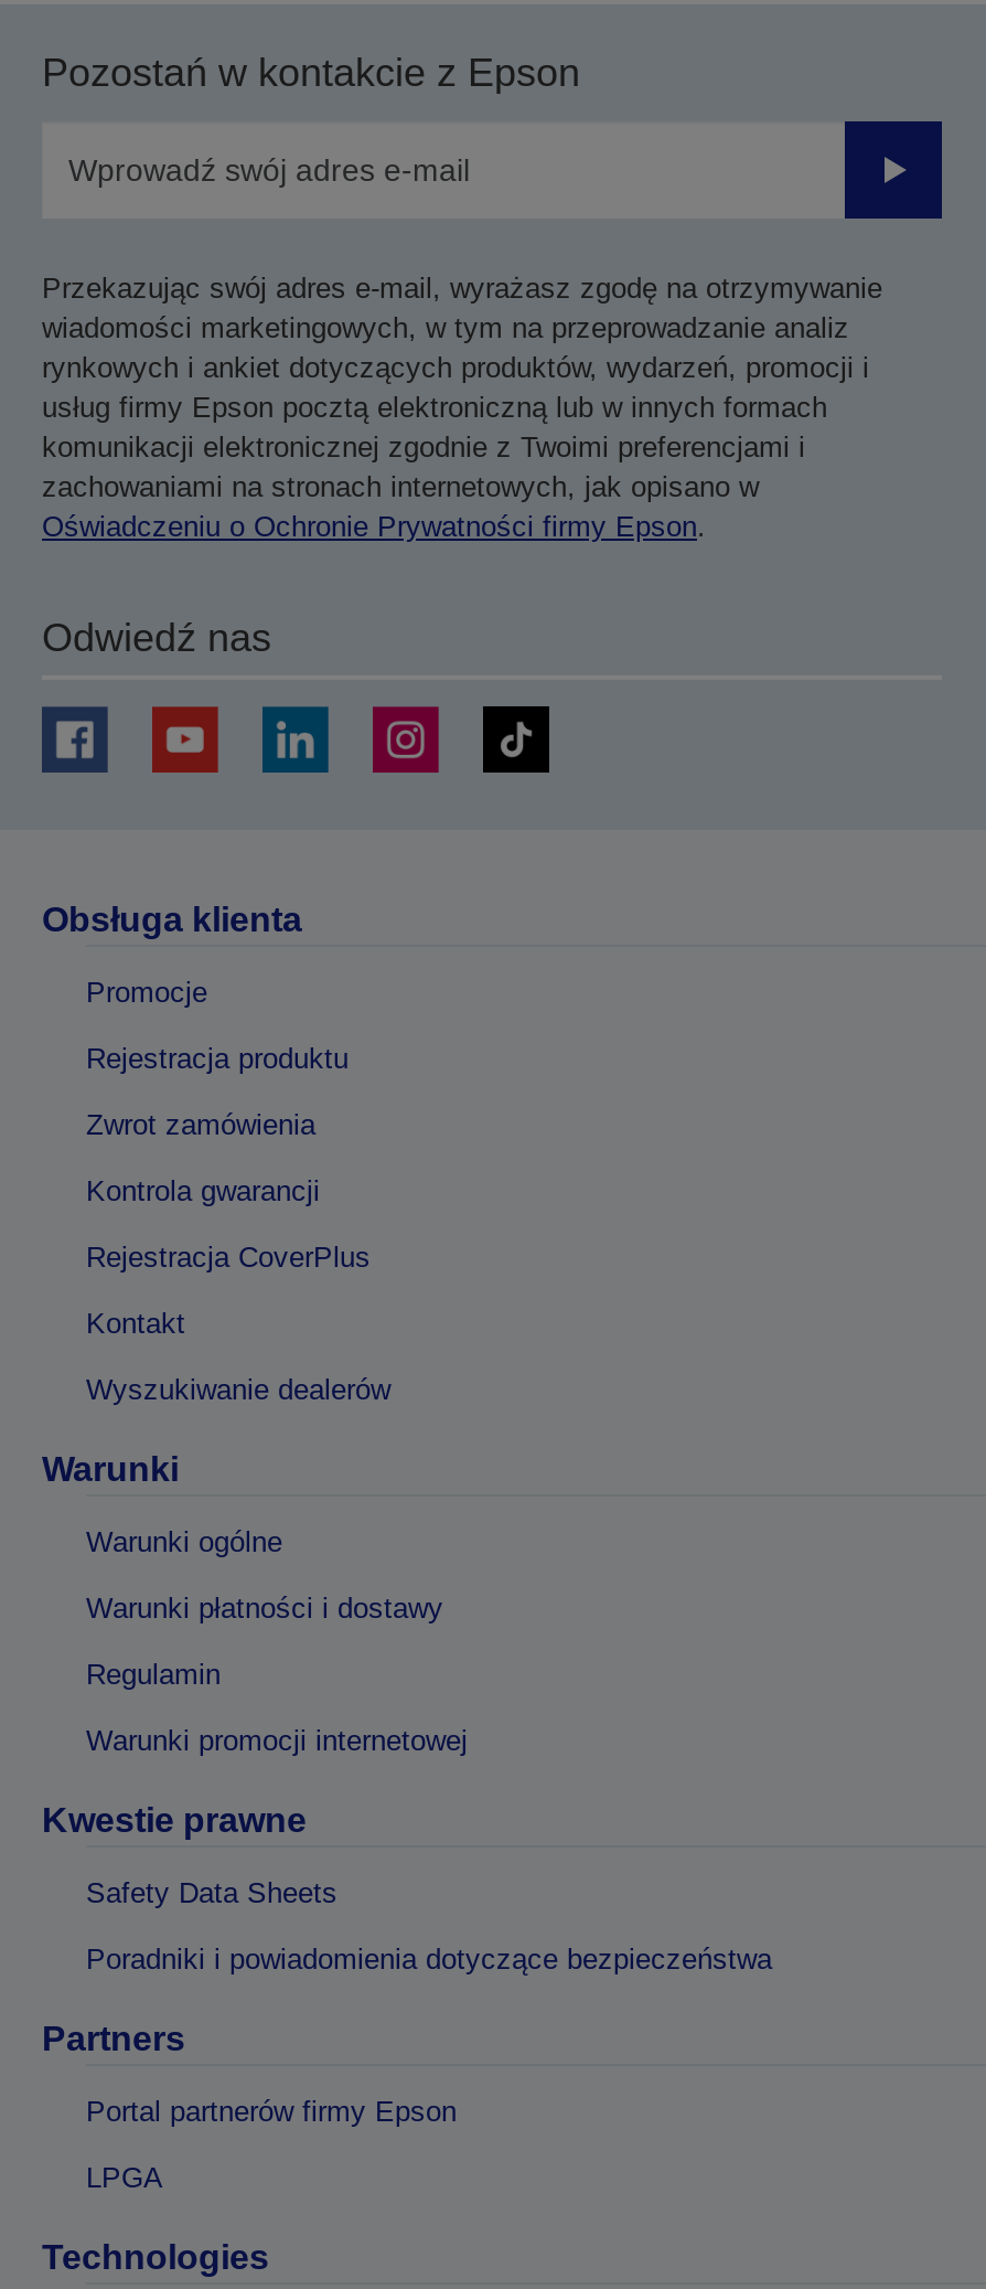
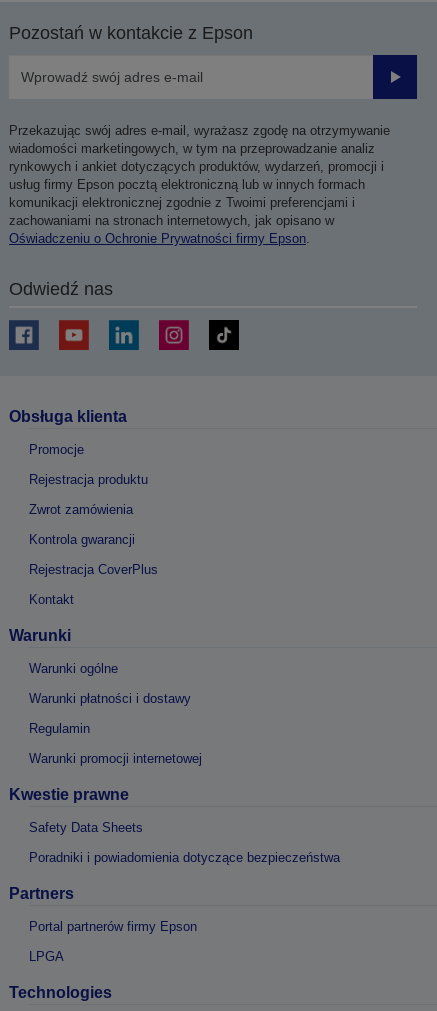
- Wyszukiwanie dealerów
